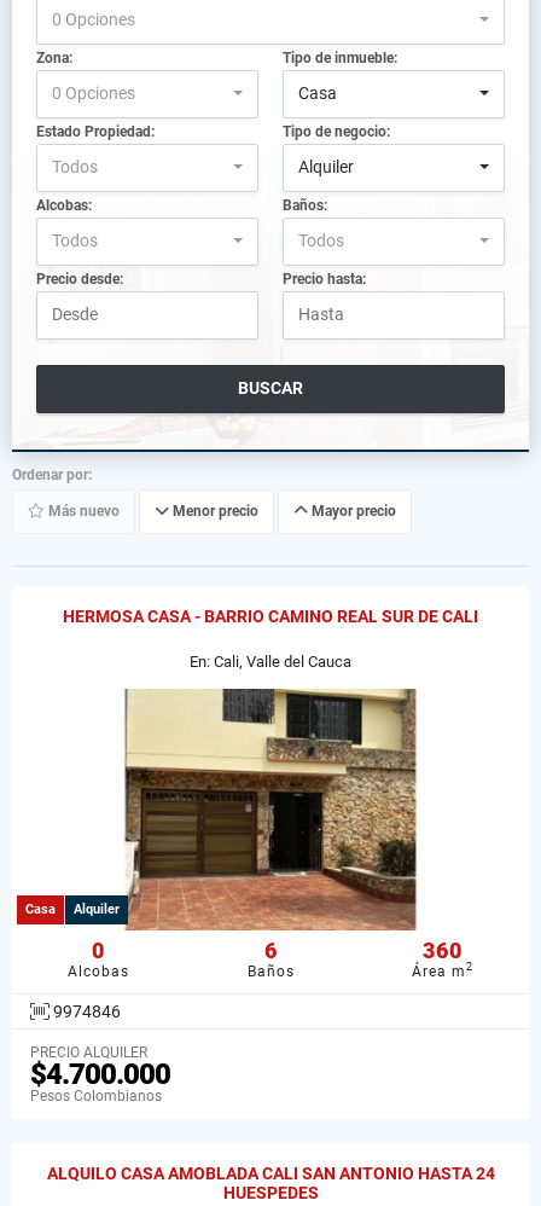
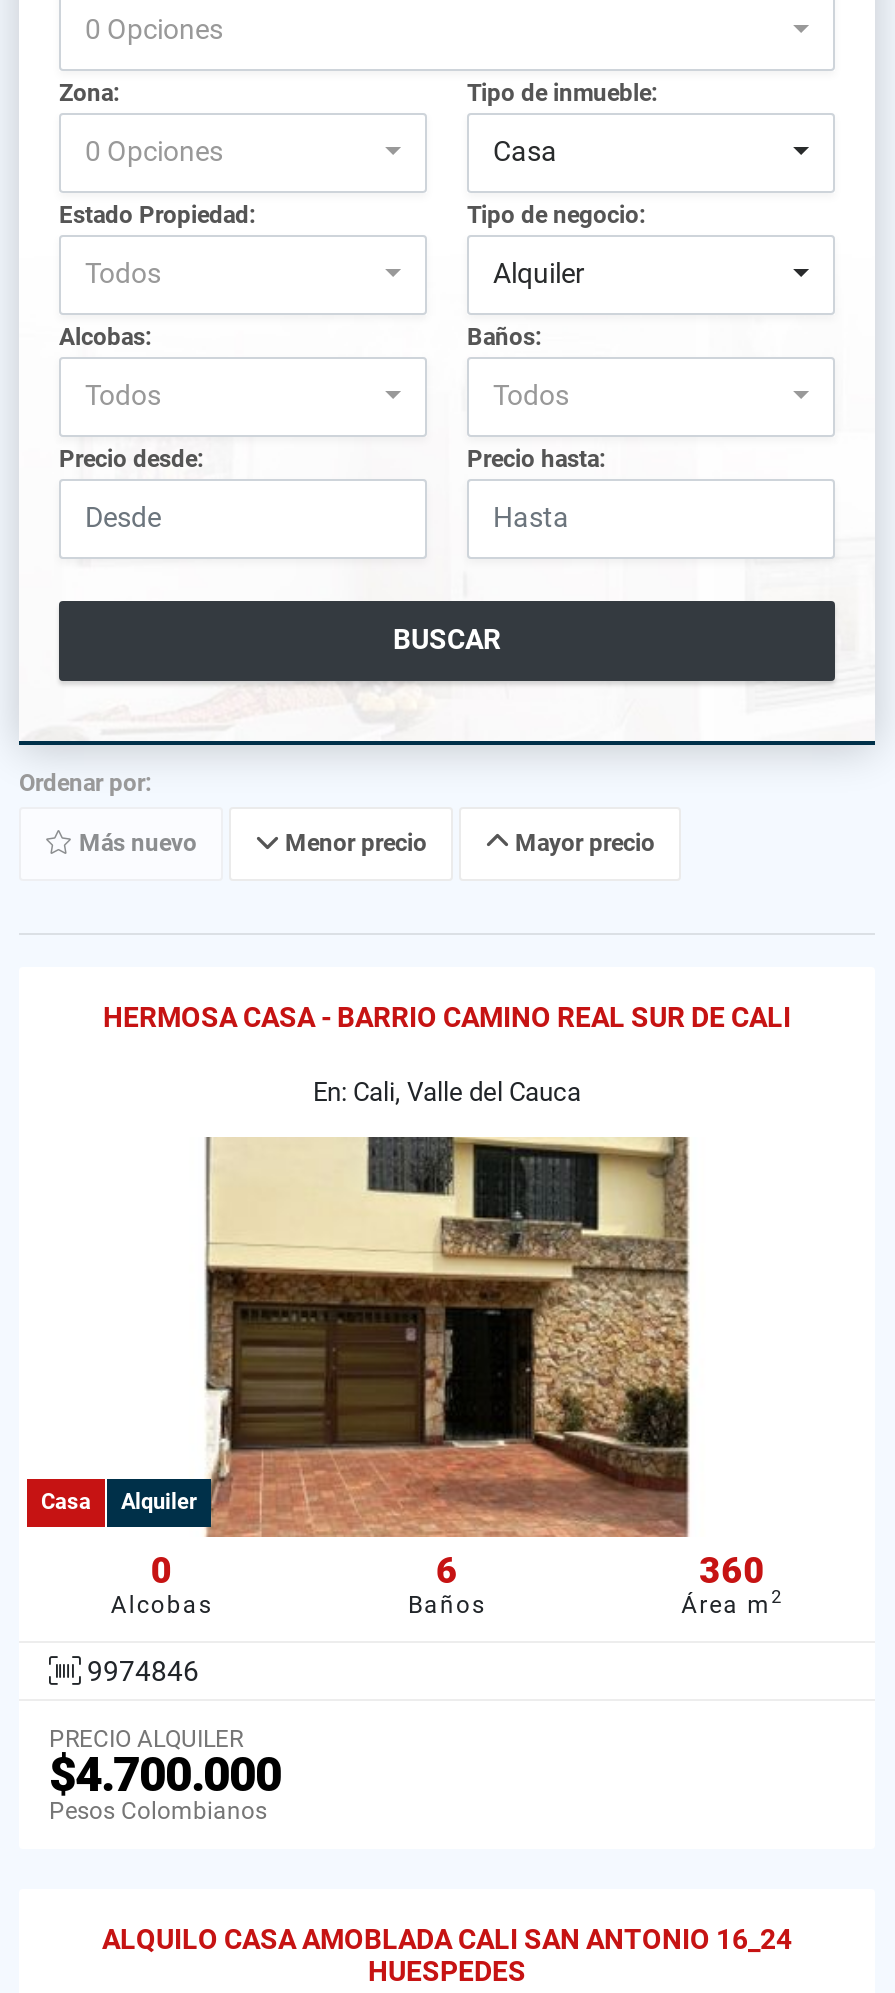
- ALQUILO CASA AMOBLADA CALI SAN ANTONIO HASTA 24
+ ALQUILO CASA AMOBLADA CALI SAN ANTONIO 16_24
